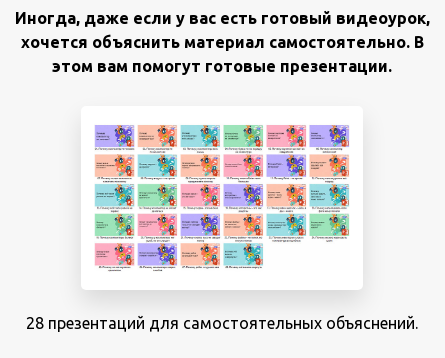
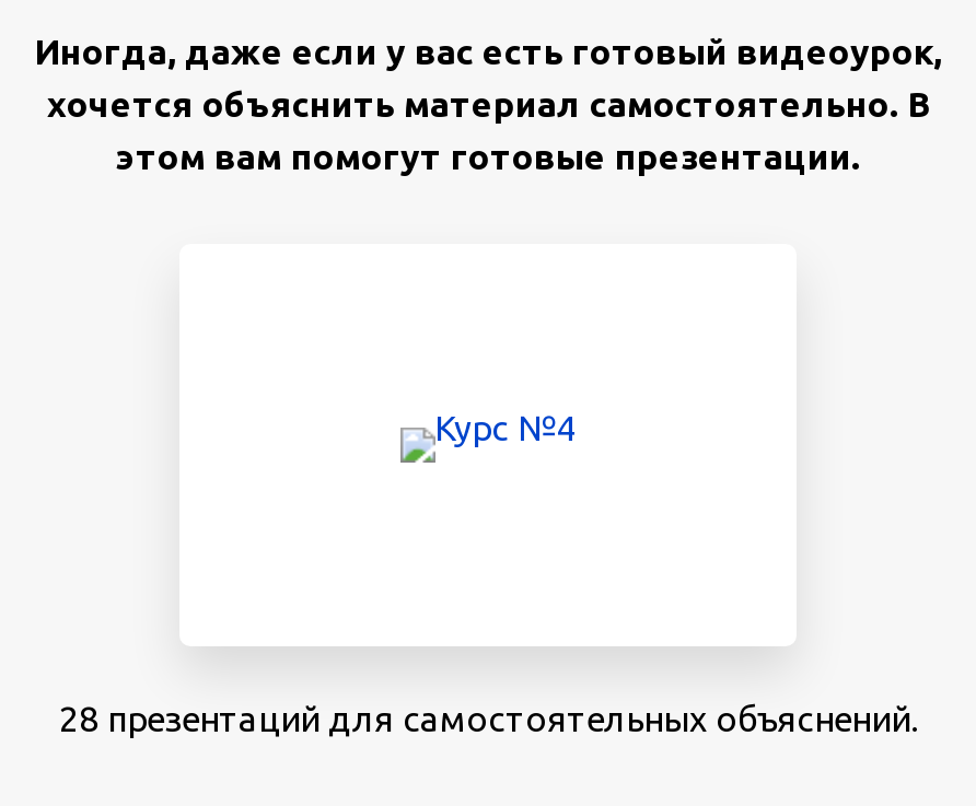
- [image]
